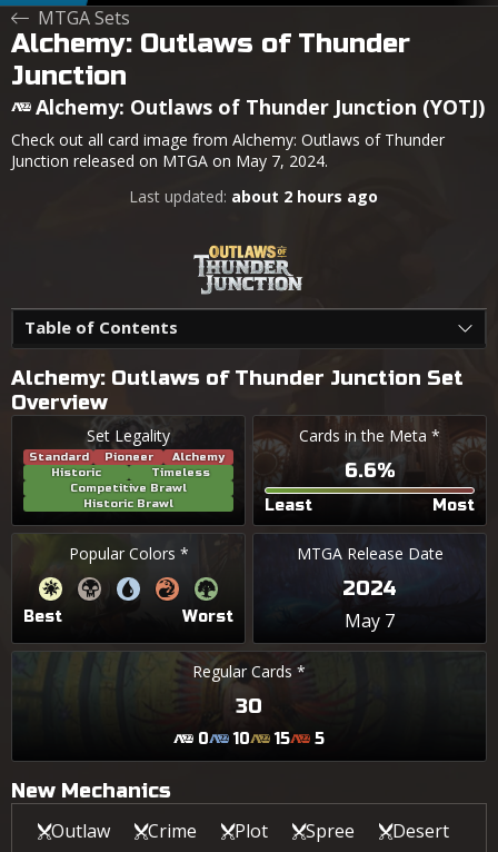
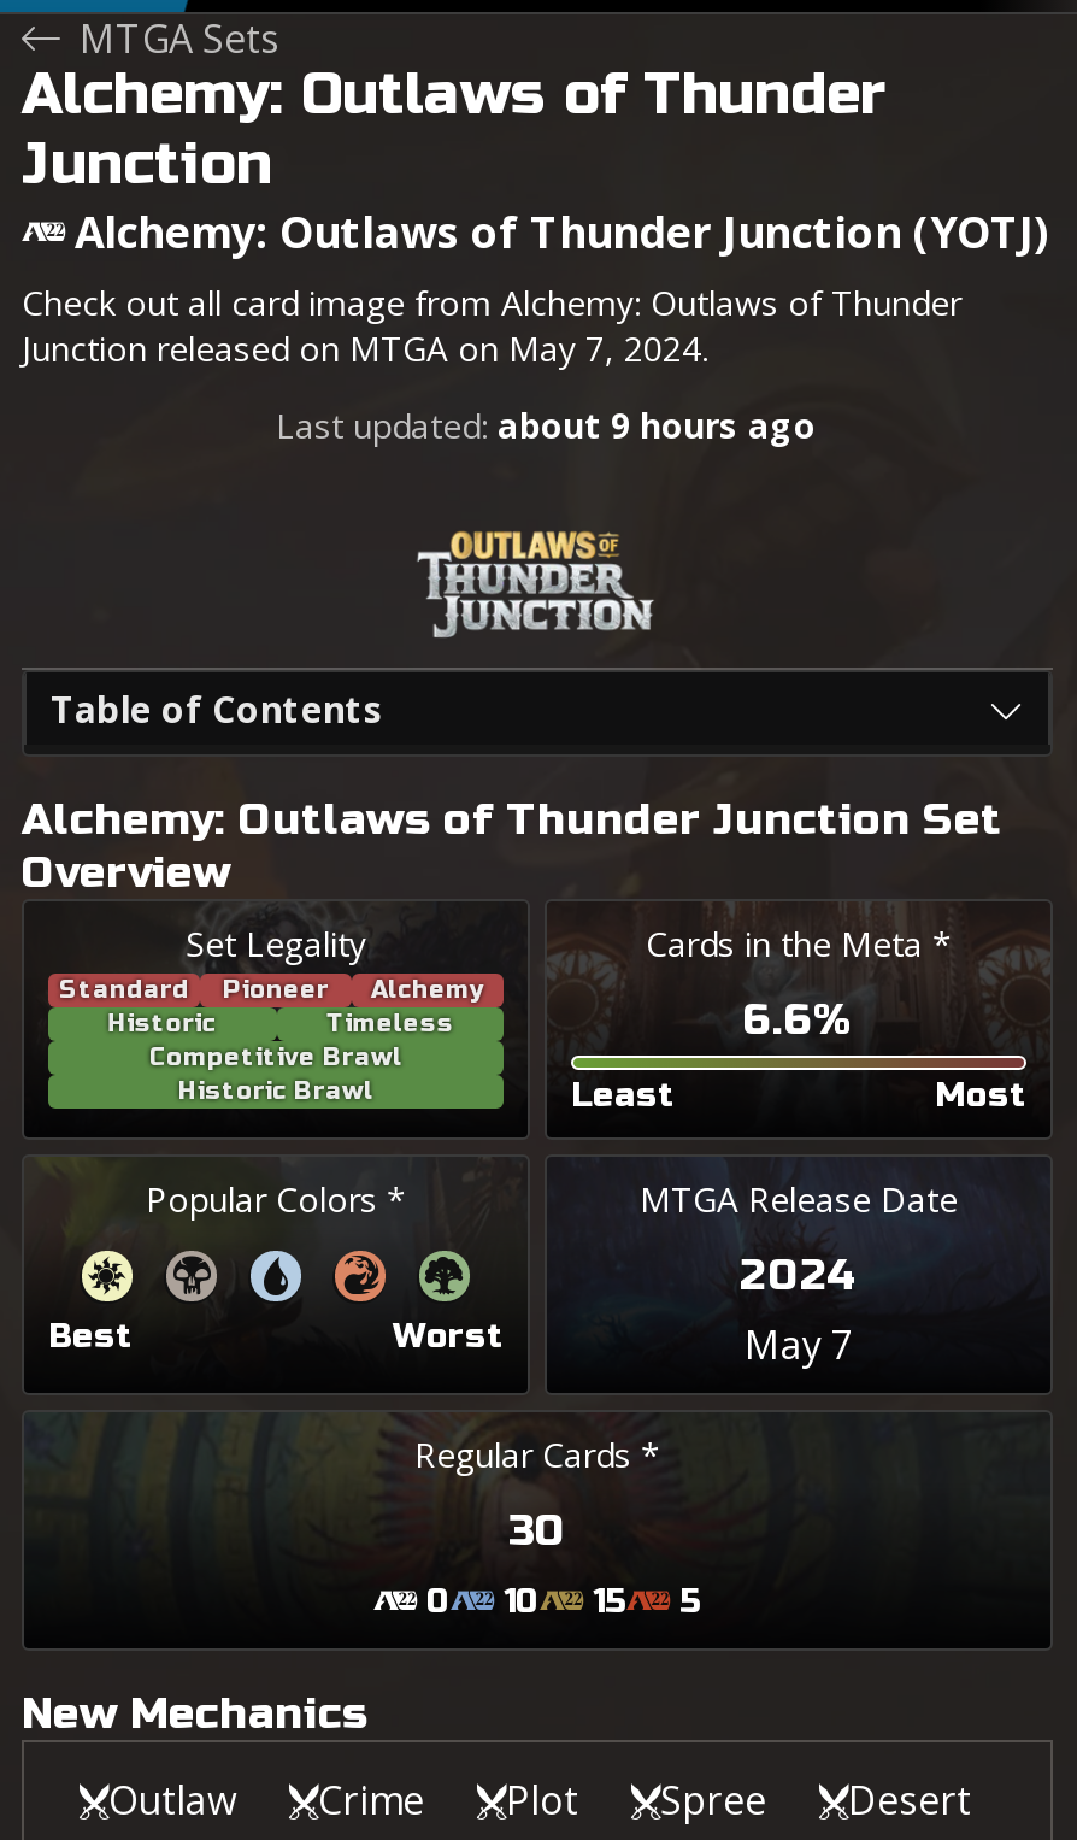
- Last updated: about 2 hours ago
+ Last updated: about 9 hours ago
